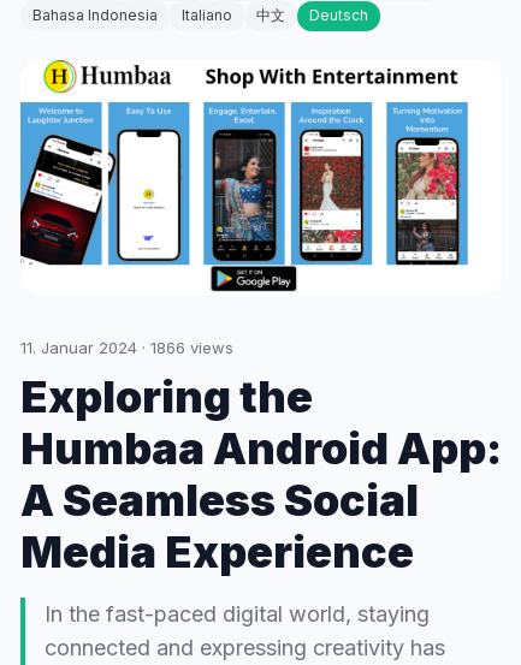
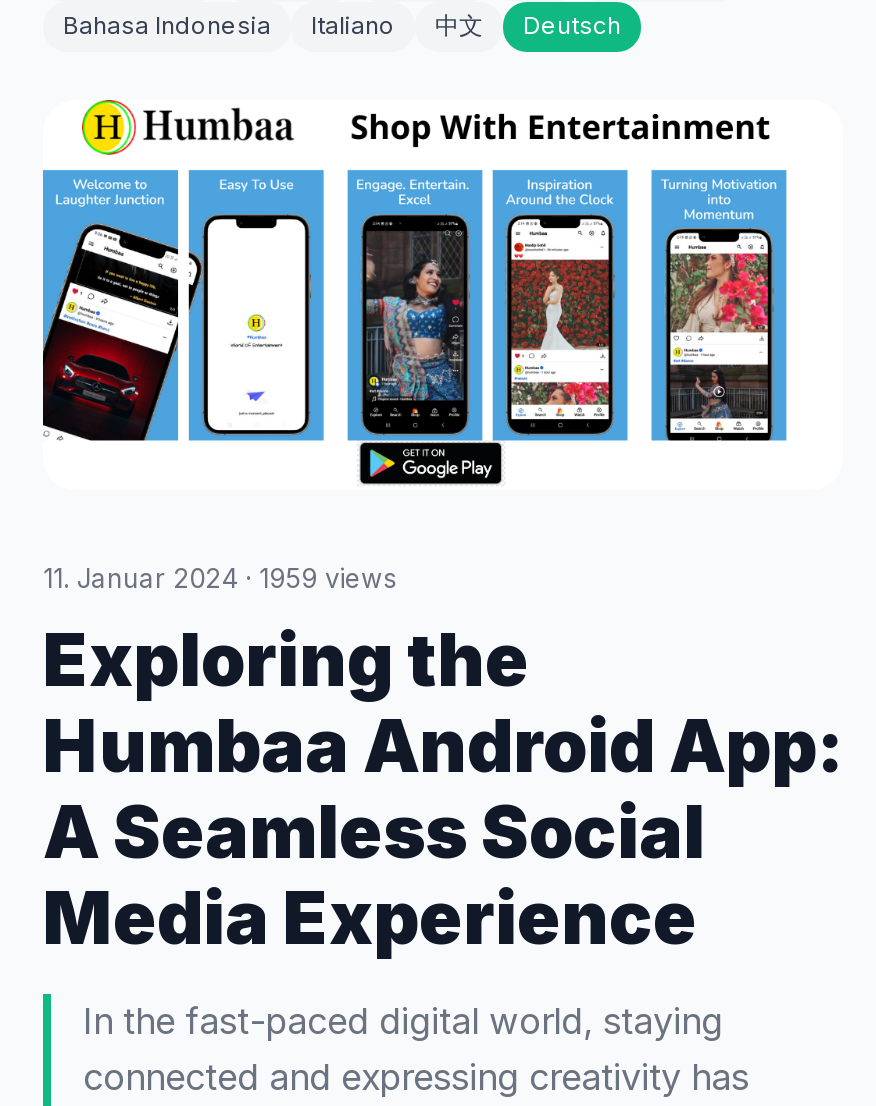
- 11. Januar 2024 · 1866 views
+ 11. Januar 2024 · 1959 views
